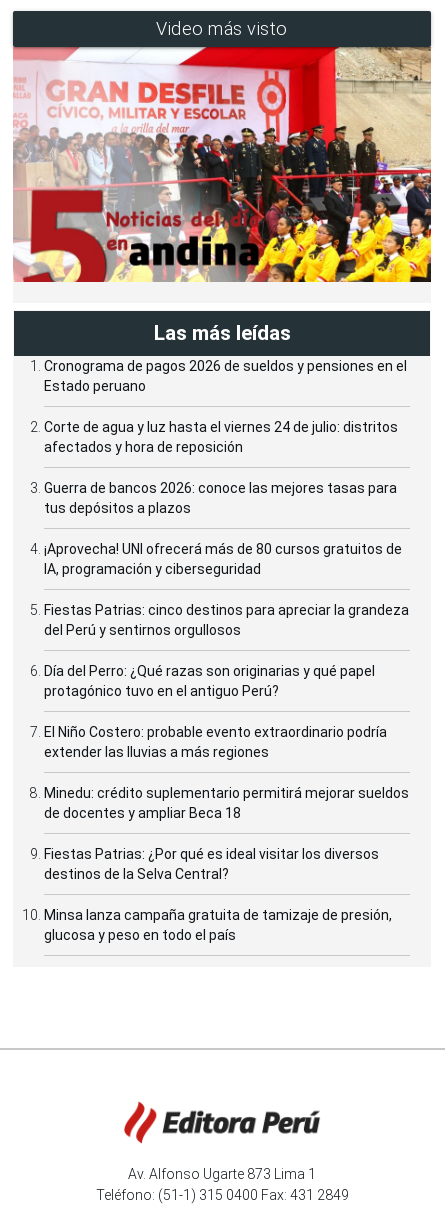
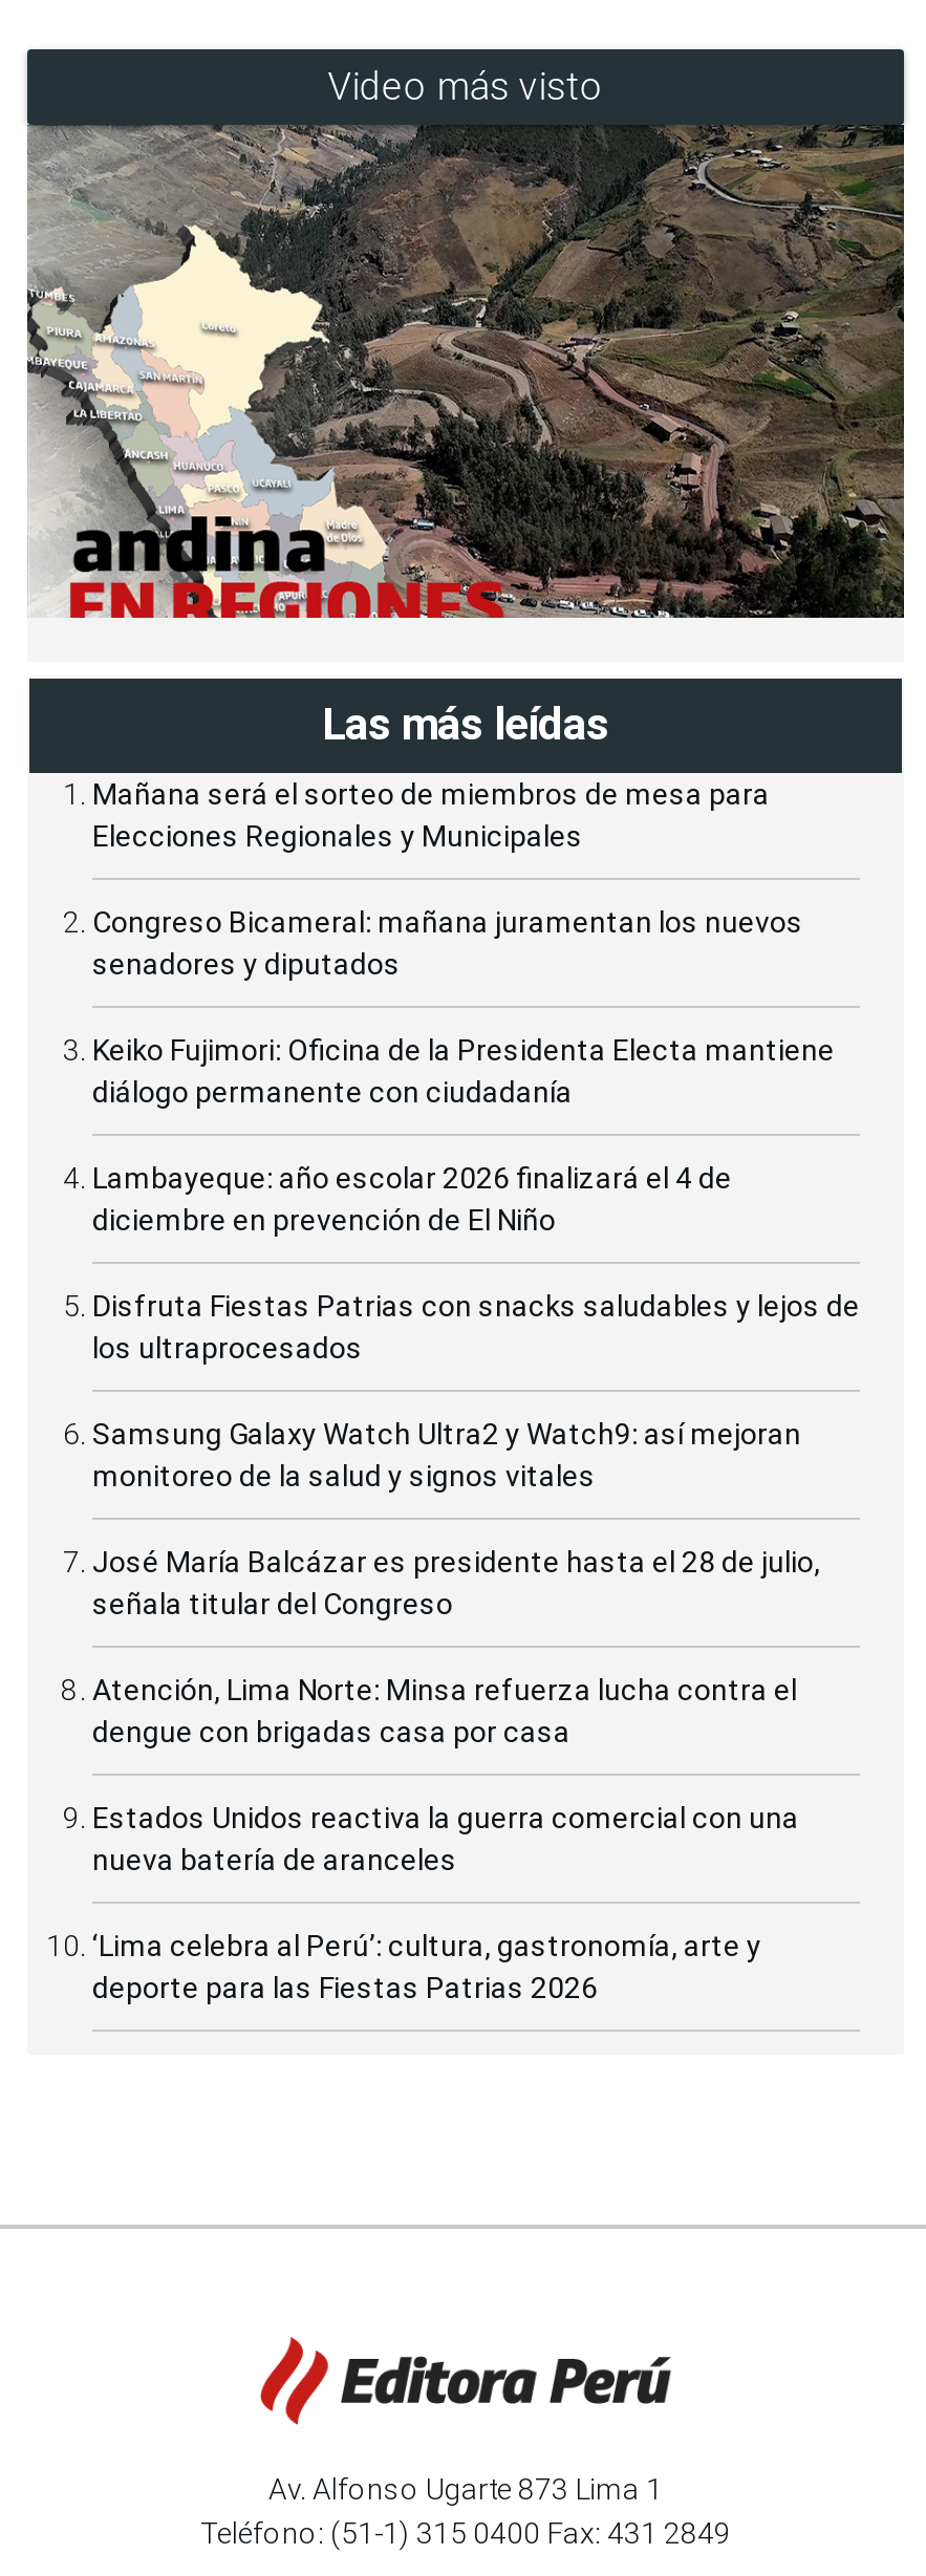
- [image]
+ [image]

- Cronograma de pagos 2026 de sueldos y pensiones en el
- Estado peruano
+ Mañana será el sorteo de miembros de mesa para
+ Elecciones Regionales y Municipales

- Corte de agua y luz hasta el viernes 24 de julio: distritos
- afectados y hora de reposición
+ Congreso Bicameral: mañana juramentan los nuevos
+ senadores y diputados

- Guerra de bancos 2026: conoce las mejores tasas para
- tus depósitos a plazos
+ Keiko Fujimori: Oficina de la Presidenta Electa mantiene
+ diálogo permanente con ciudadanía

- ¡Aprovecha! UNI ofrecerá más de 80 cursos gratuitos de
- IA, programación y ciberseguridad
+ Lambayeque: año escolar 2026 finalizará el 4 de
+ diciembre en prevención de El Niño

- Fiestas Patrias: cinco destinos para apreciar la grandeza
- del Perú y sentirnos orgullosos
+ Disfruta Fiestas Patrias con snacks saludables y lejos de
+ los ultraprocesados

- Día del Perro: ¿Qué razas son originarias y qué papel
- protagónico tuvo en el antiguo Perú?
+ Samsung Galaxy Watch Ultra2 y Watch9: así mejoran
+ monitoreo de la salud y signos vitales

- El Niño Costero: probable evento extraordinario podría
- extender las lluvias a más regiones
+ José María Balcázar es presidente hasta el 28 de julio,
+ señala titular del Congreso

- Minedu: crédito suplementario permitirá mejorar sueldos
- de docentes y ampliar Beca 18
+ Atención, Lima Norte: Minsa refuerza lucha contra el
+ dengue con brigadas casa por casa

- Fiestas Patrias: ¿Por qué es ideal visitar los diversos
- destinos de la Selva Central?
+ Estados Unidos reactiva la guerra comercial con una
+ nueva batería de aranceles

- Minsa lanza campaña gratuita de tamizaje de presión,
- glucosa y peso en todo el país
+ ‘Lima celebra al Perú’: cultura, gastronomía, arte y
+ deporte para las Fiestas Patrias 2026
